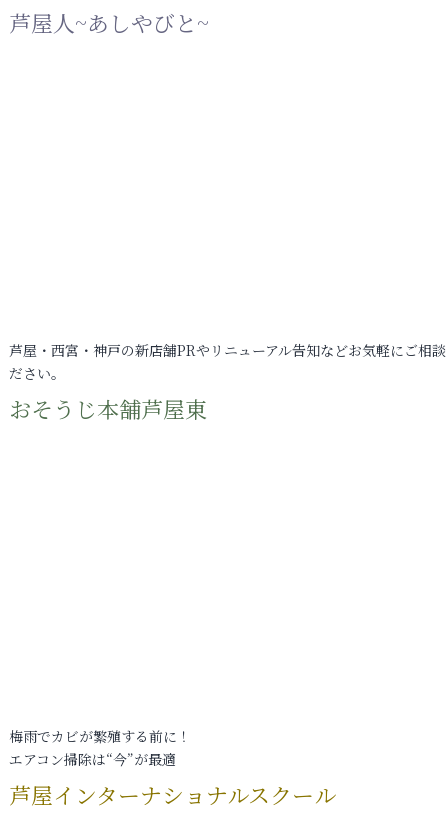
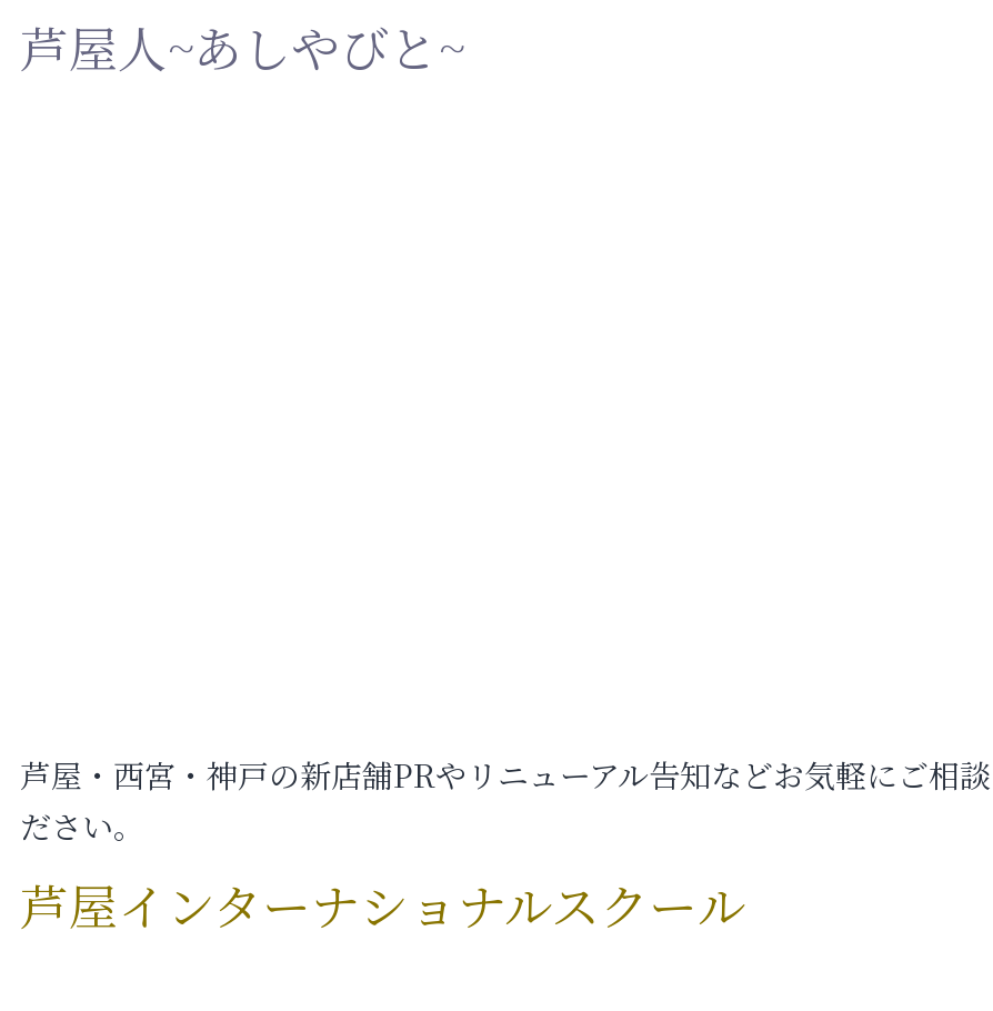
- おそうじ本舗芦屋東

- 梅雨でカビが繁殖する前に！
- エアコン掃除は“今”が最適
